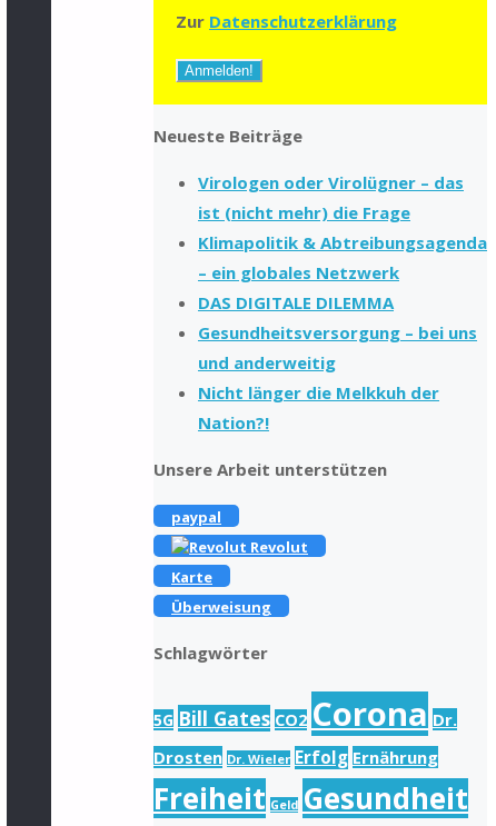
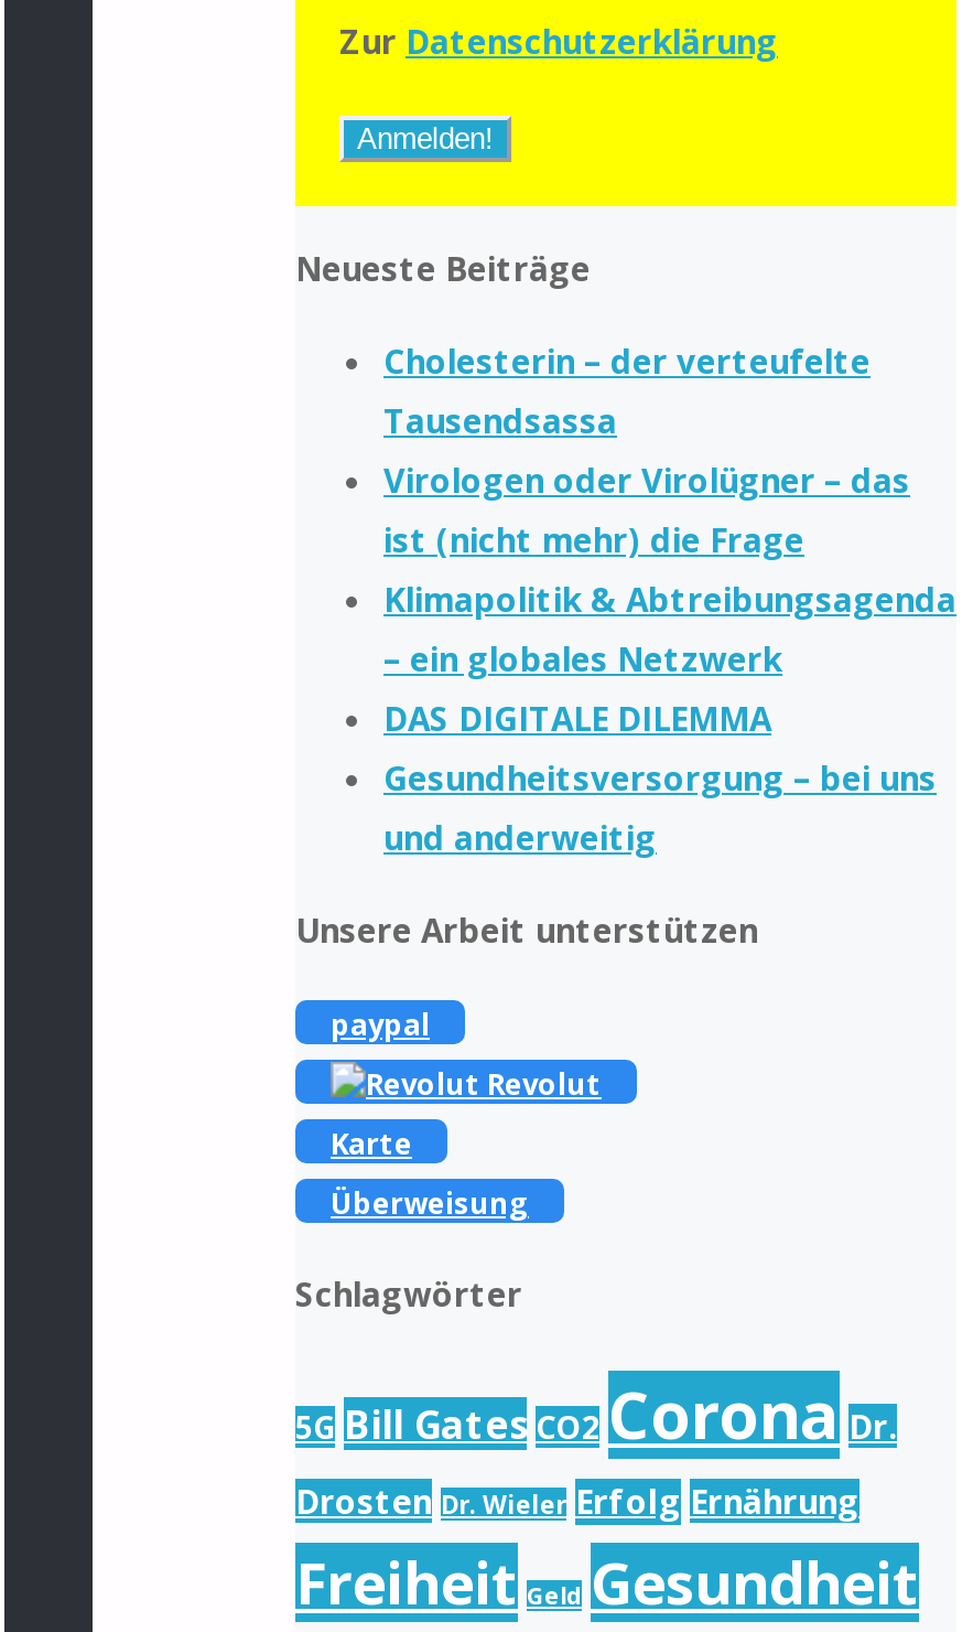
+ Cholesterin – der verteufelte
+ Tausendsassa

moved down: Virologen oder Virolügner – das | ist (nicht mehr) die Frage | Klimapolitik & Abtreibungsagenda | – ein globales Netzwerk | DAS DIGITALE DILEMMA | Gesundheitsversorgung – bei uns | und anderweitig

- Nicht länger die Melkkuh der
- Nation?!
